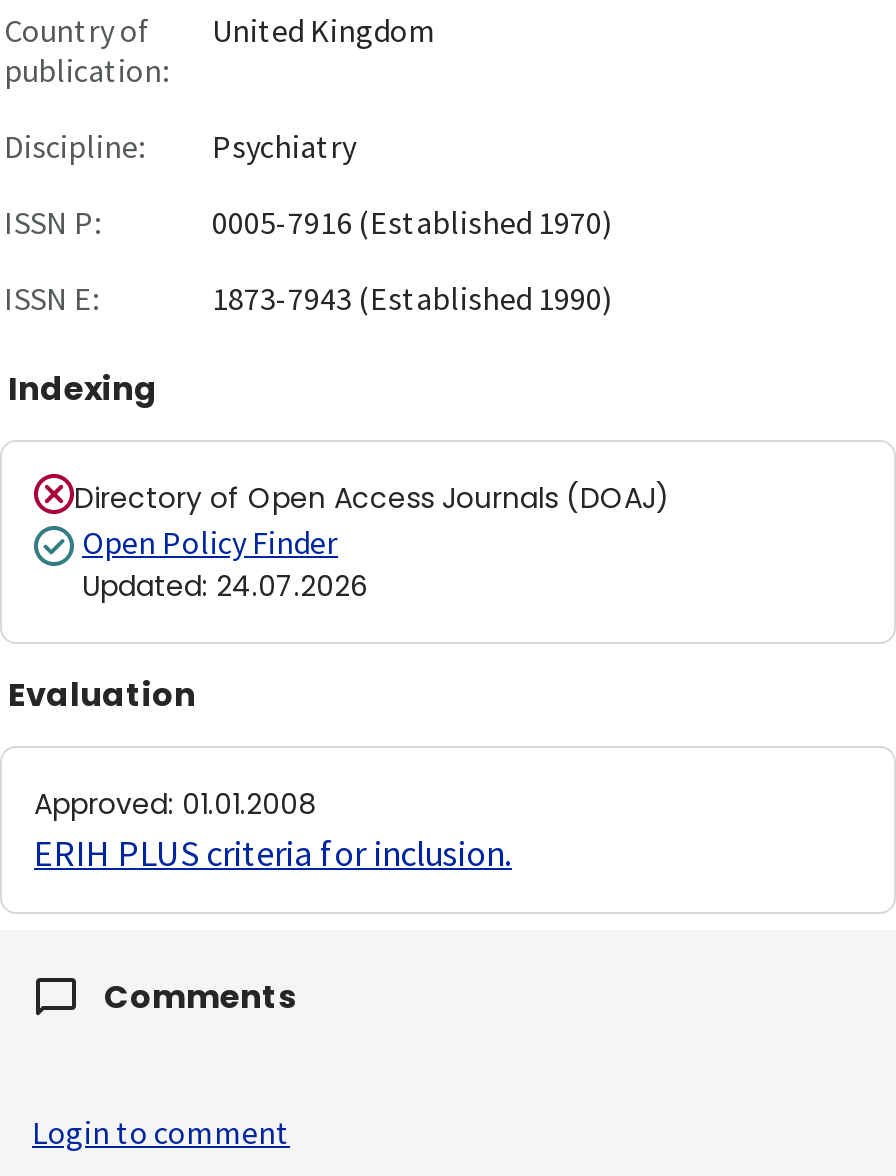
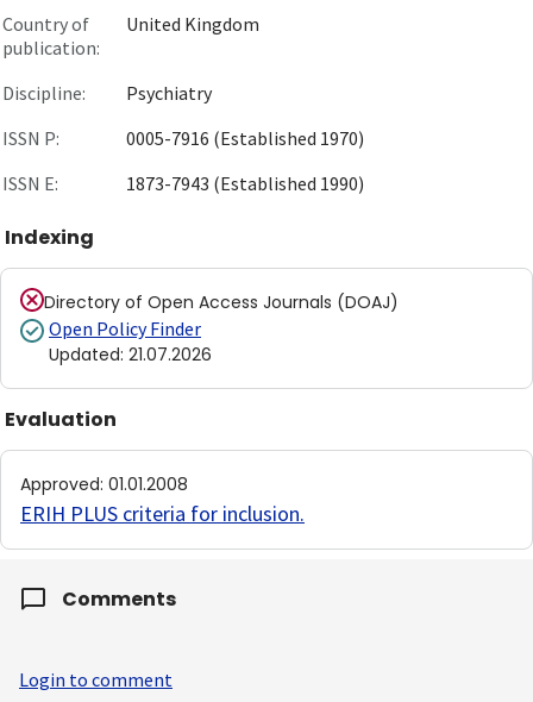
- Updated: 24.07.2026
+ Updated: 21.07.2026
